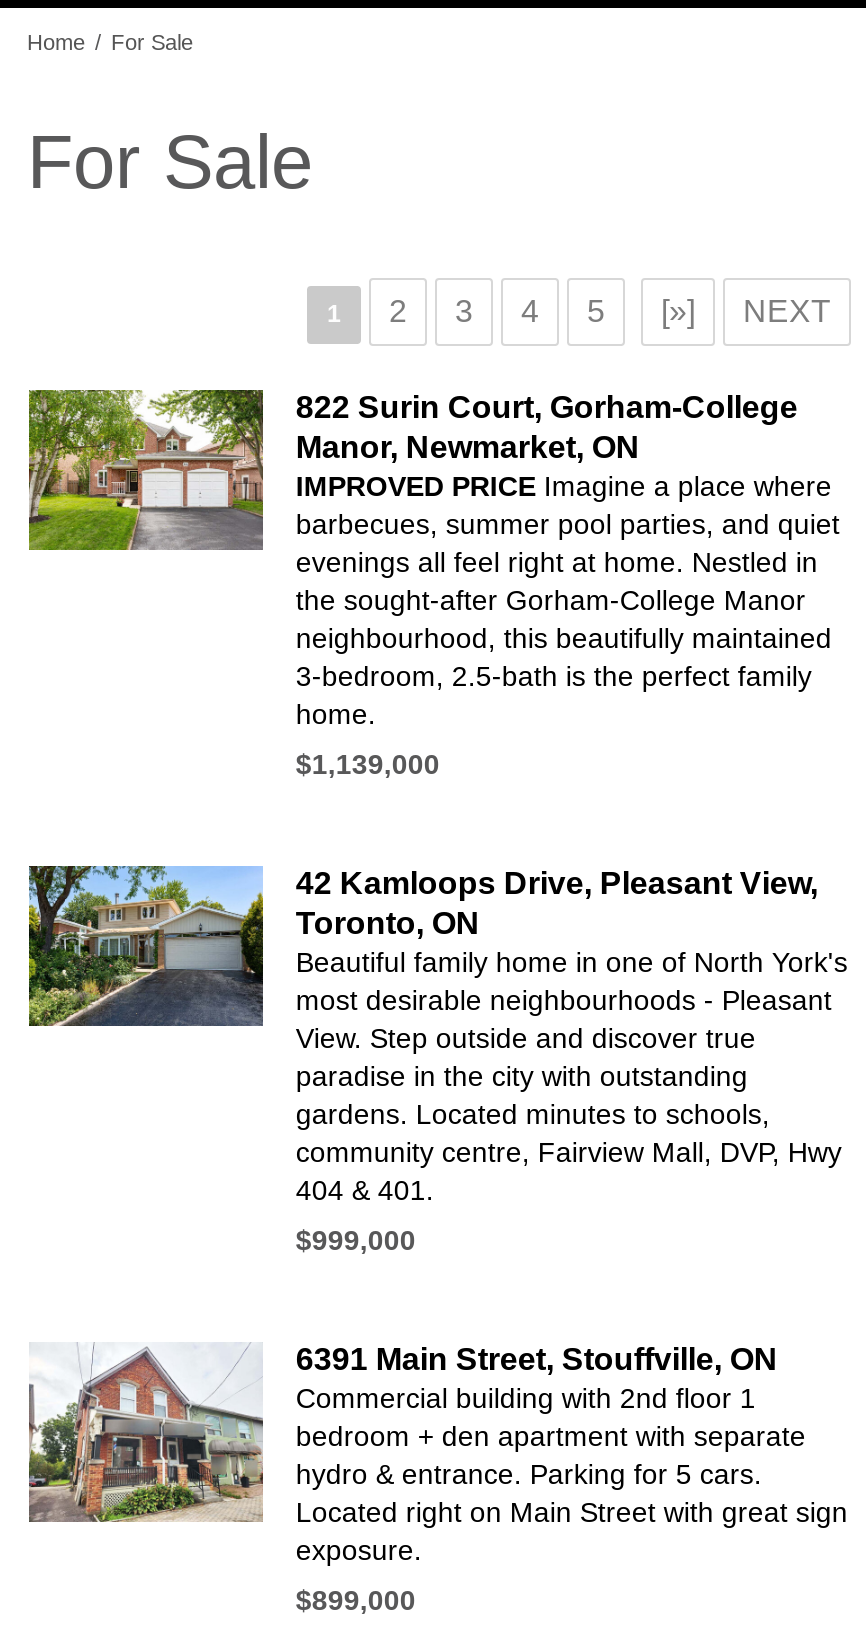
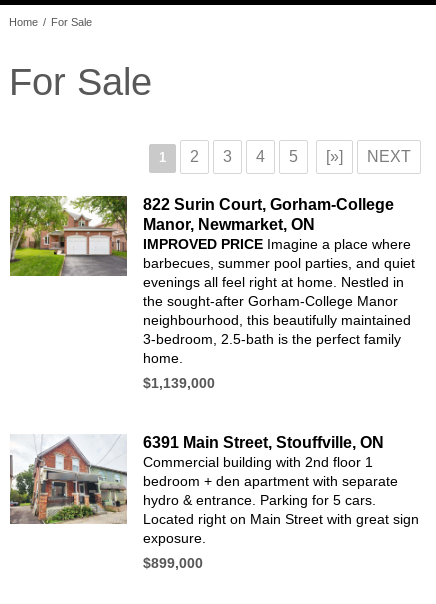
- [image]
- 42 Kamloops Drive, Pleasant View,
- Toronto, ON
- Beautiful family home in one of North York's
- most desirable neighbourhoods - Pleasant
- View. Step outside and discover true
- paradise in the city with outstanding
- gardens. Located minutes to schools,
- community centre, Fairview Mall, DVP, Hwy
- 404 & 401.
- $999,000
